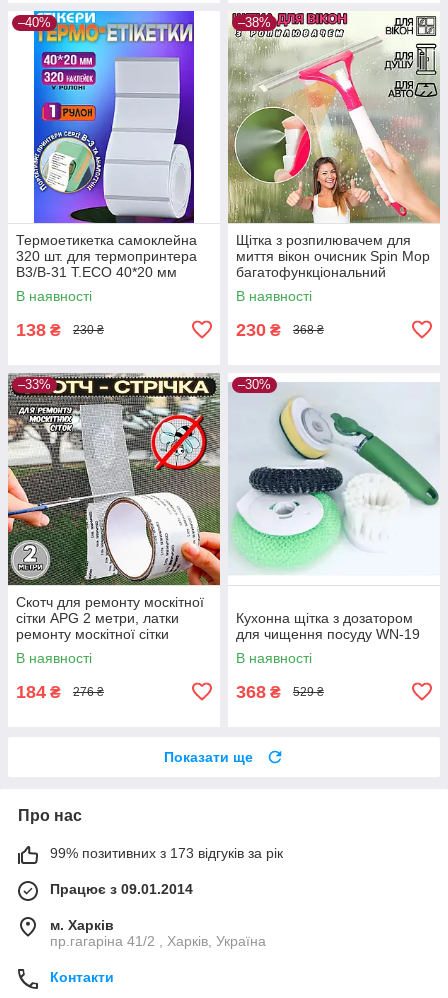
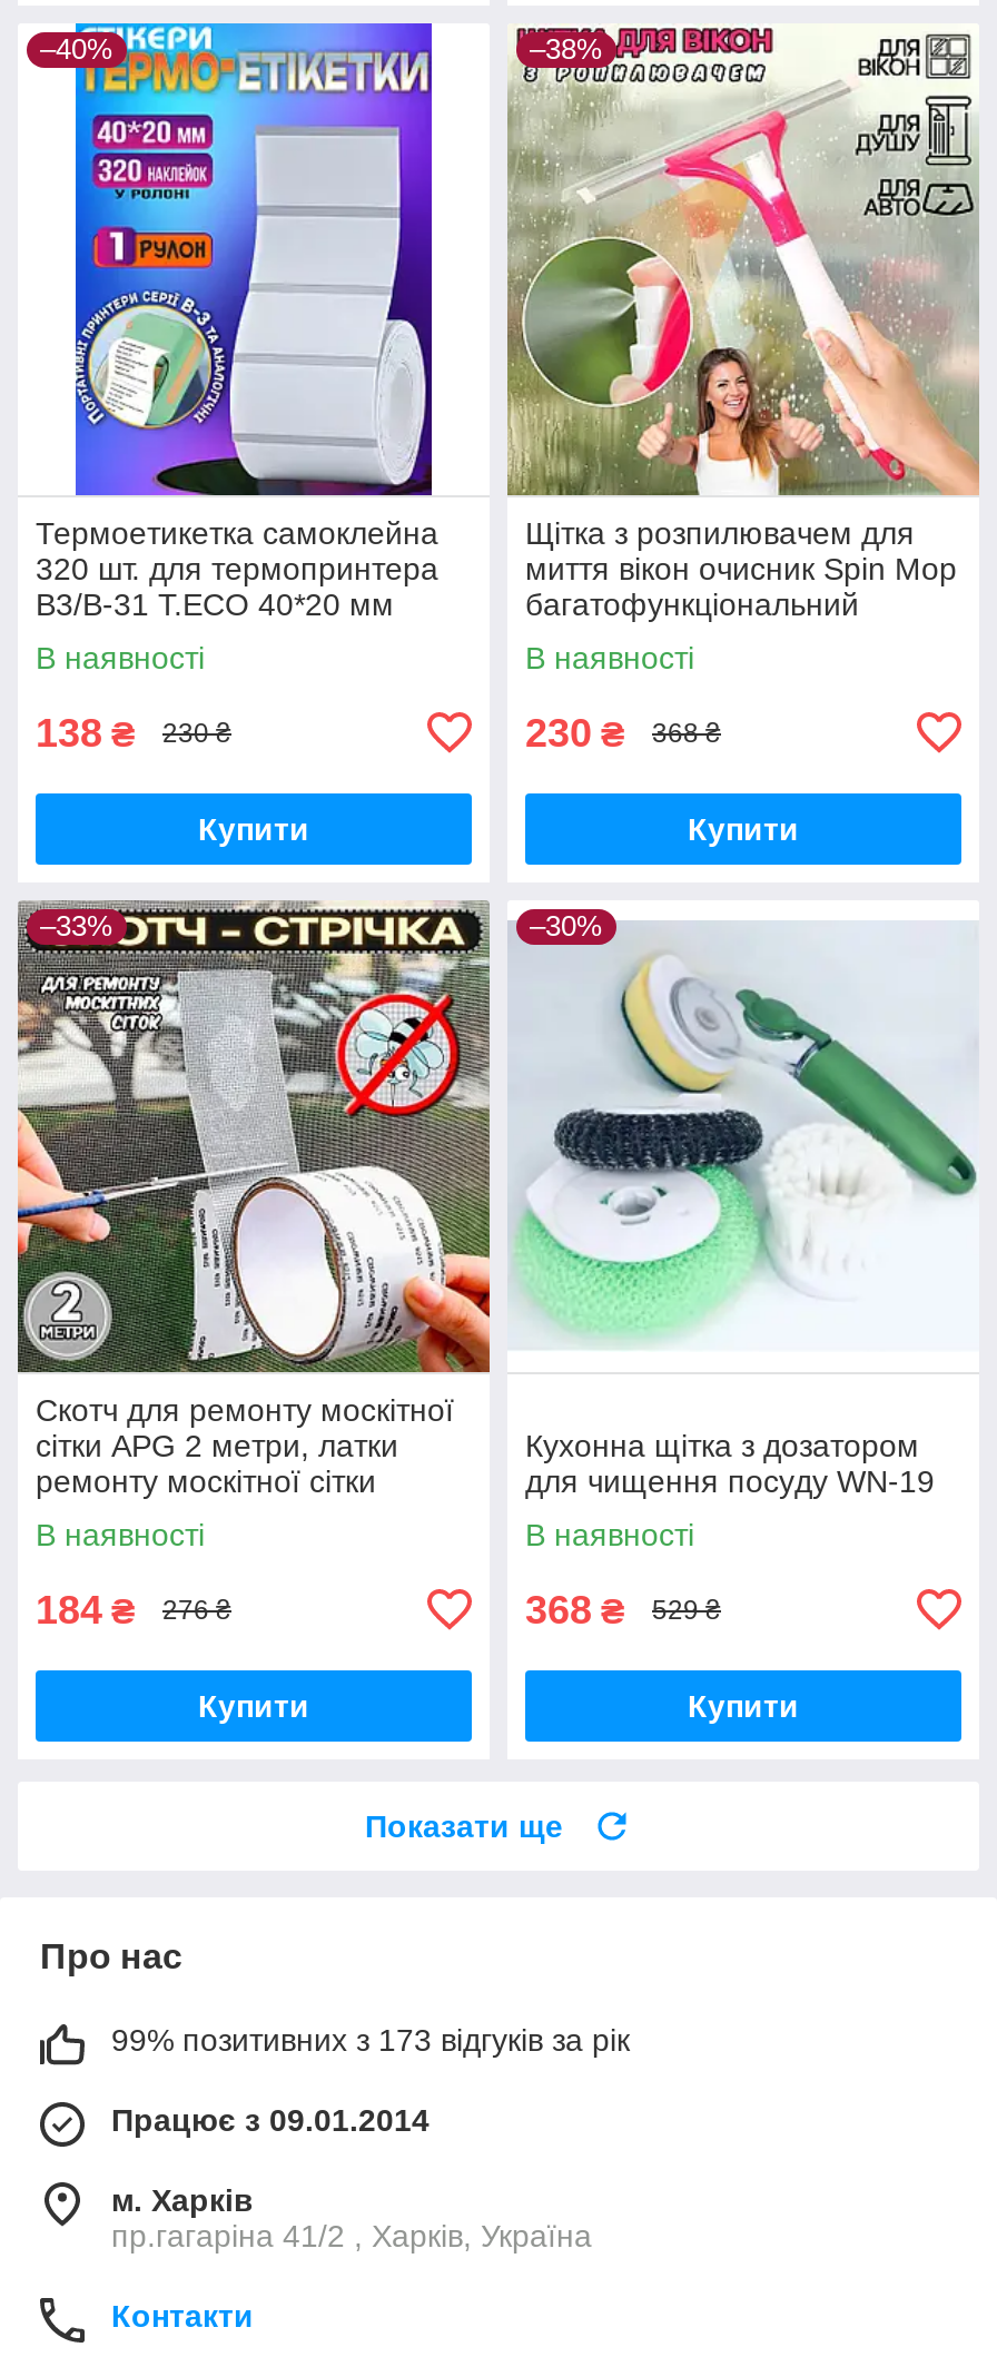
+ Купити

+ Купити

+ Купити

+ Купити
